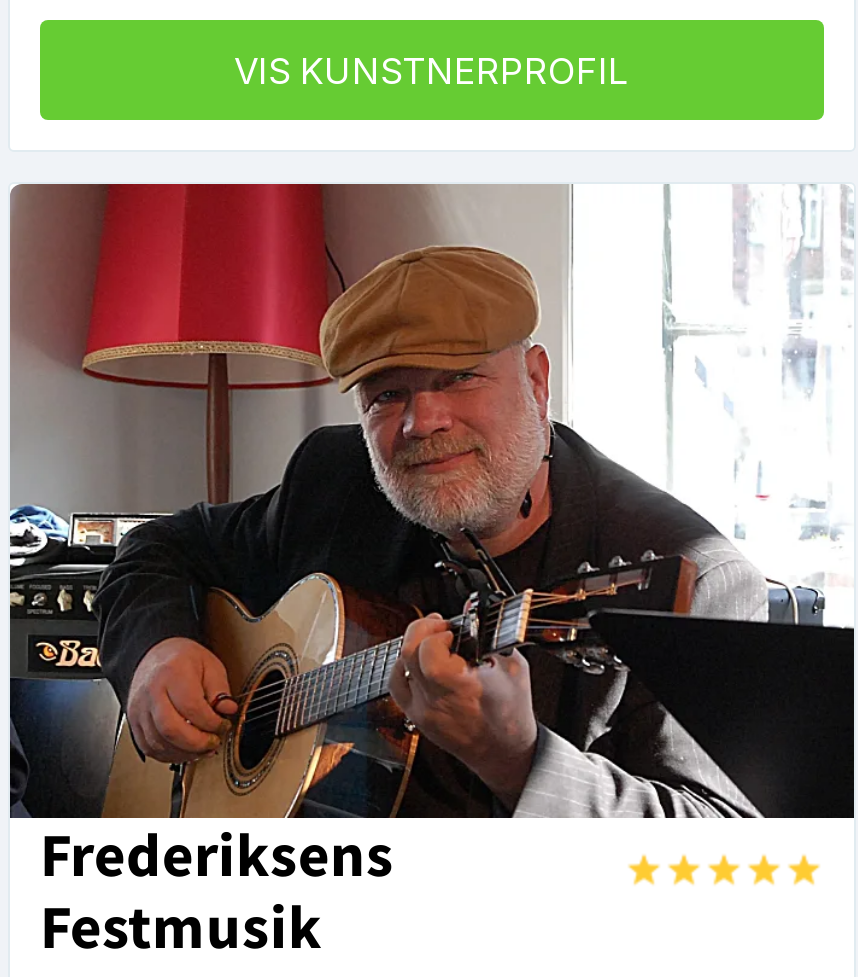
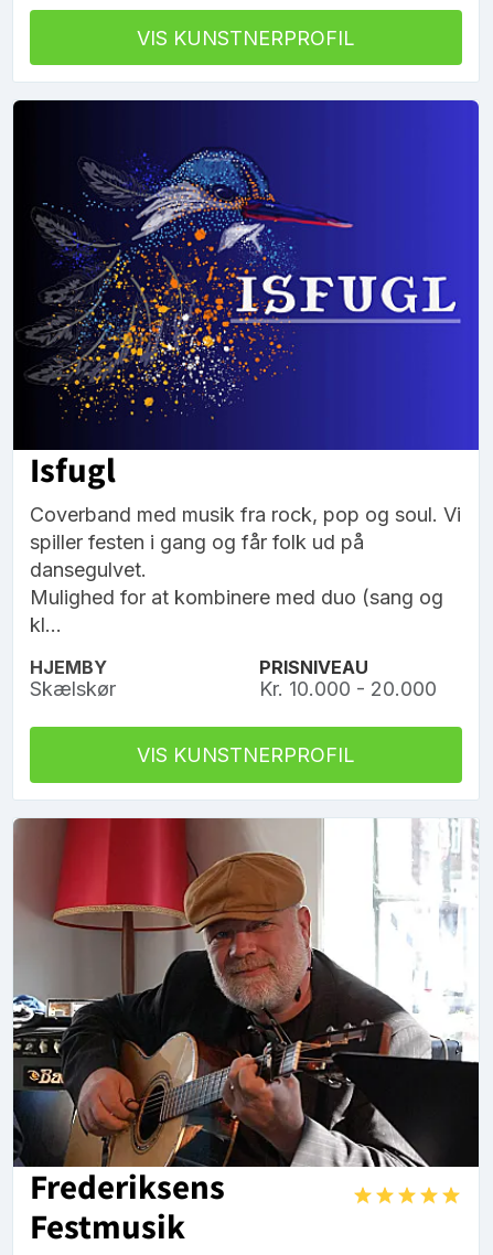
+ [image]
+ Isfugl
+ Coverband med musik fra rock, pop og soul. Vi
+ spiller festen i gang og får folk ud på
+ dansegulvet.
+ Mulighed for at kombinere med duo (sang og
+ kl...
+ HJEMBY
+ Skælskør

+ PRISNIVEAU
+ Kr. 10.000 - 20.000
+ VIS KUNSTNERPROFIL
